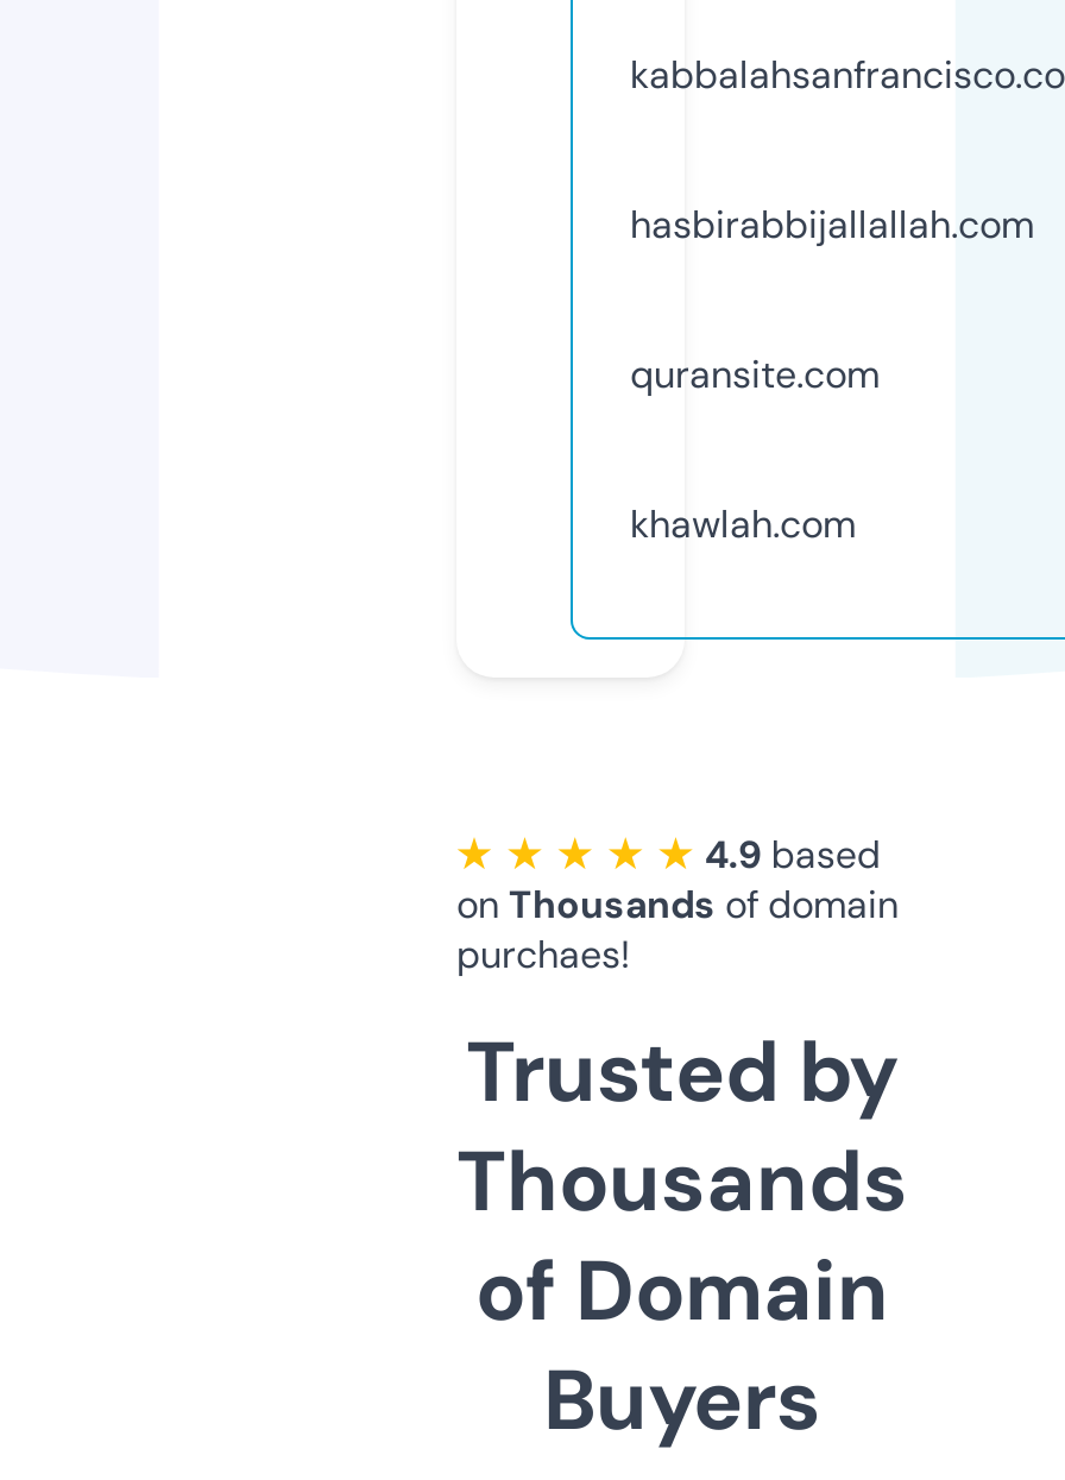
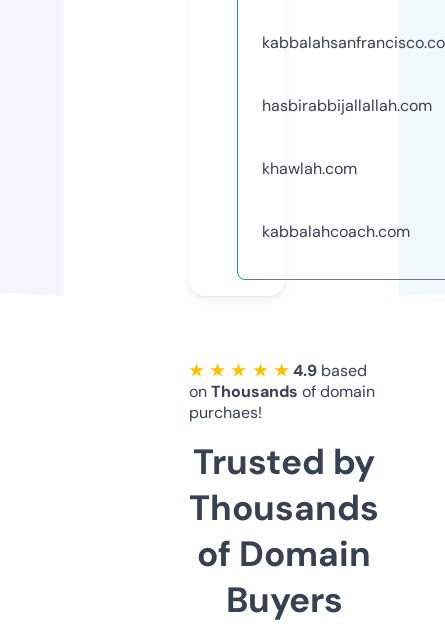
- quransite.com

moved up: khawlah.com

+ kabbalahcoach.com
